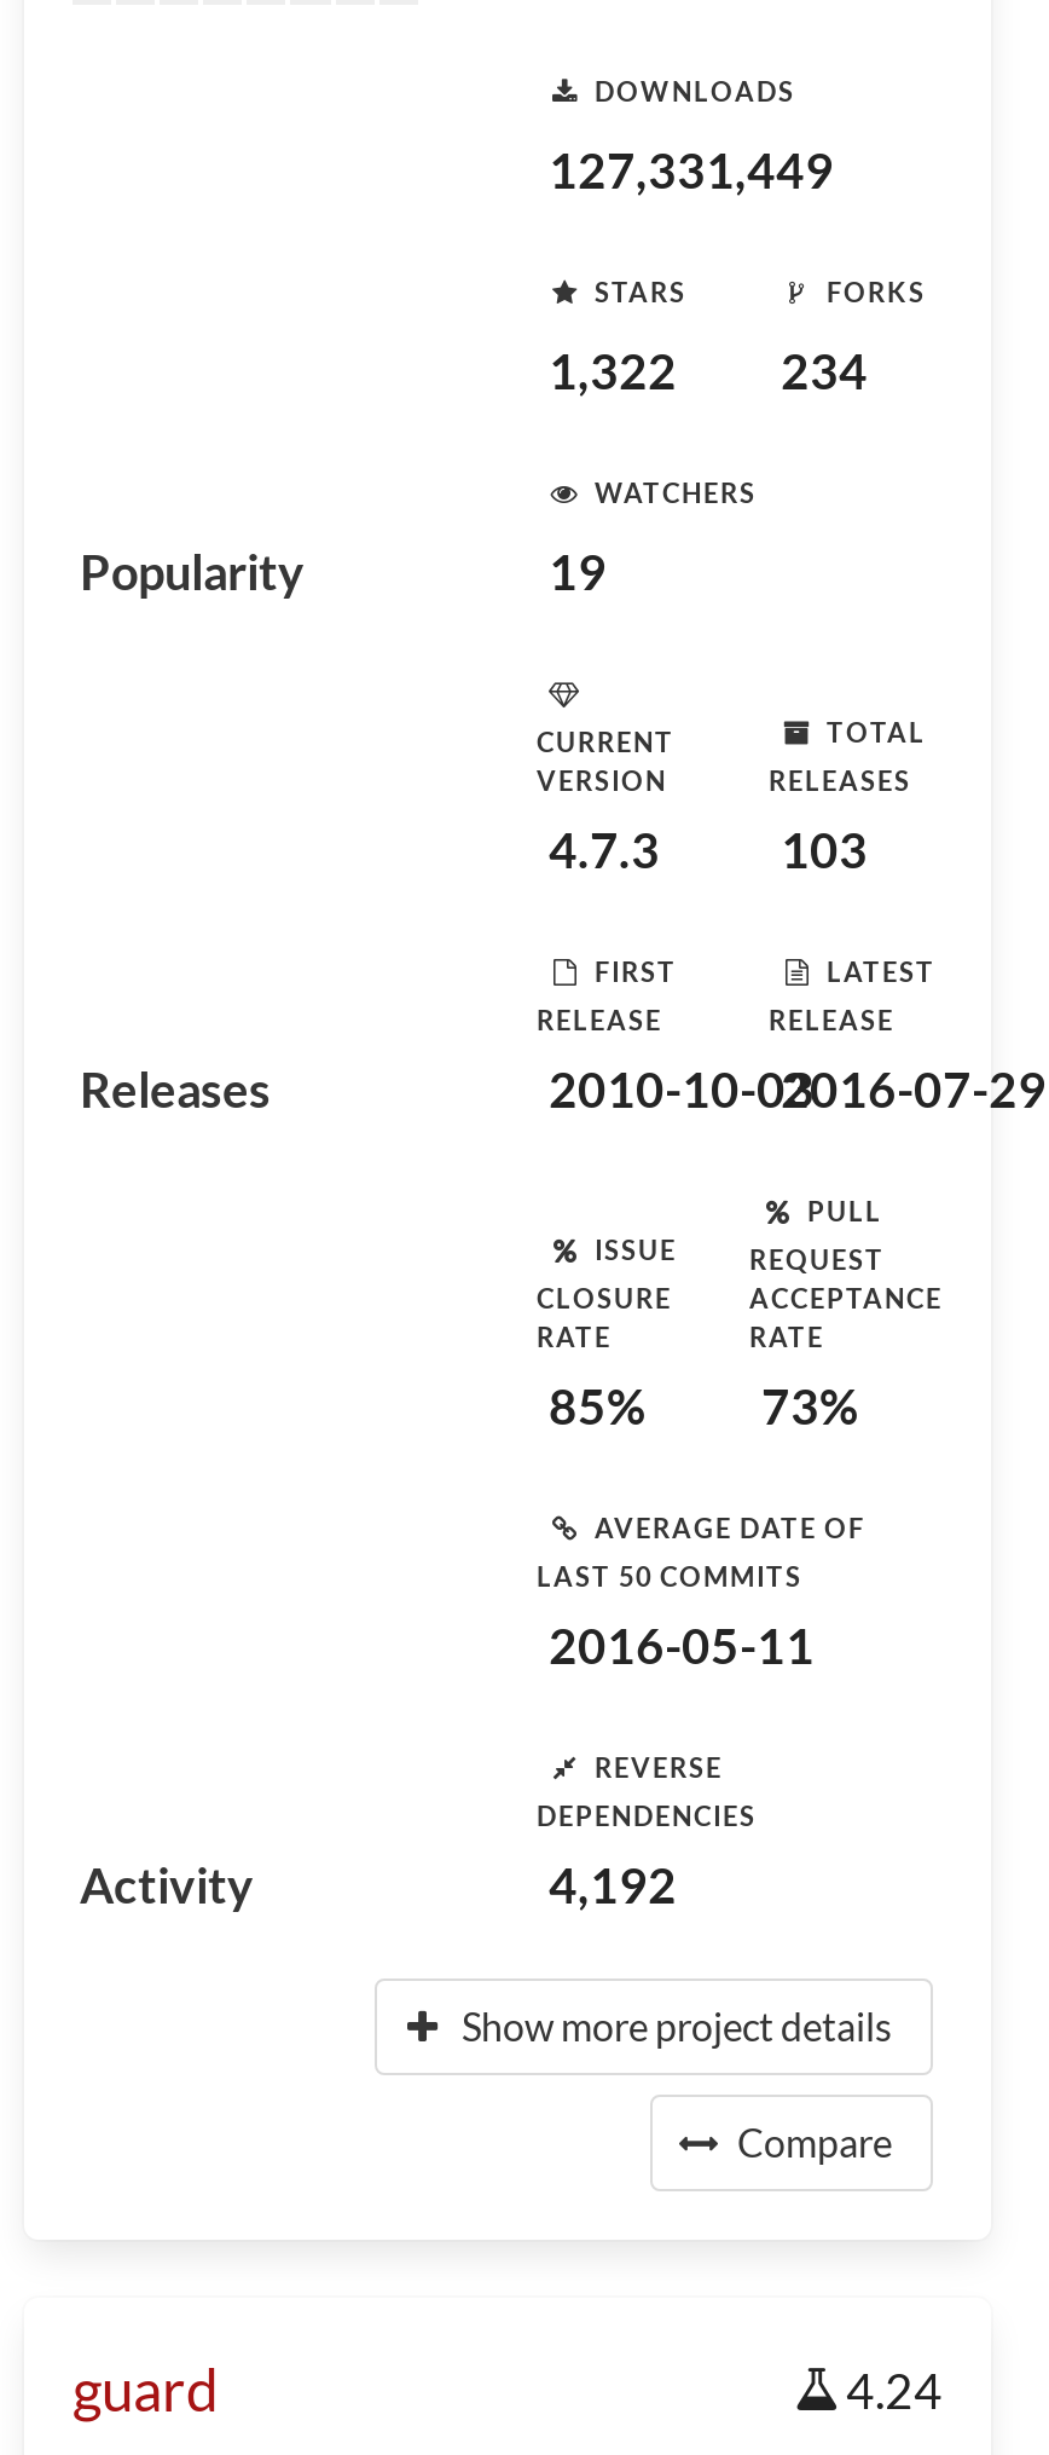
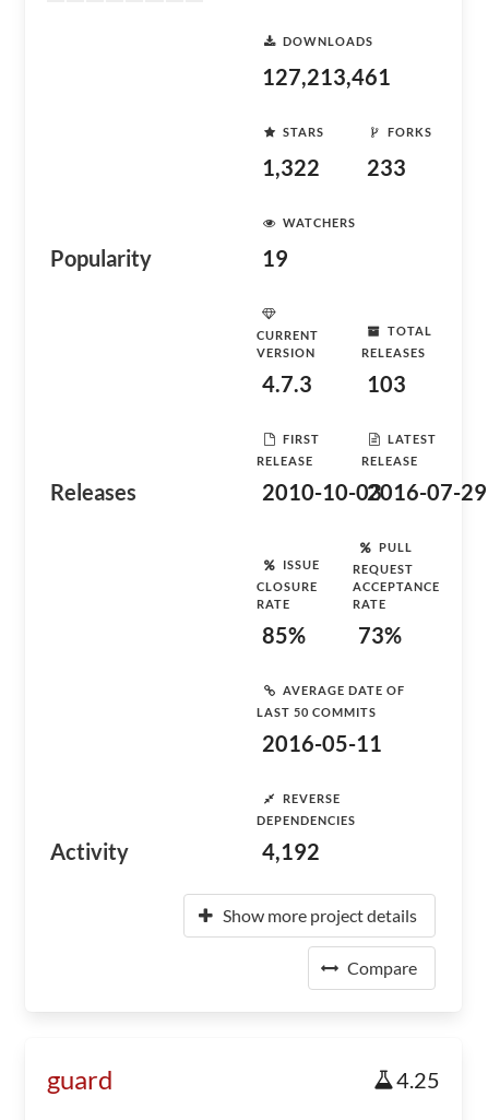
- 127,331,449
+ 127,213,461

- 1,322 234
+ 1,322 233

- 4.24
+ 4.25
